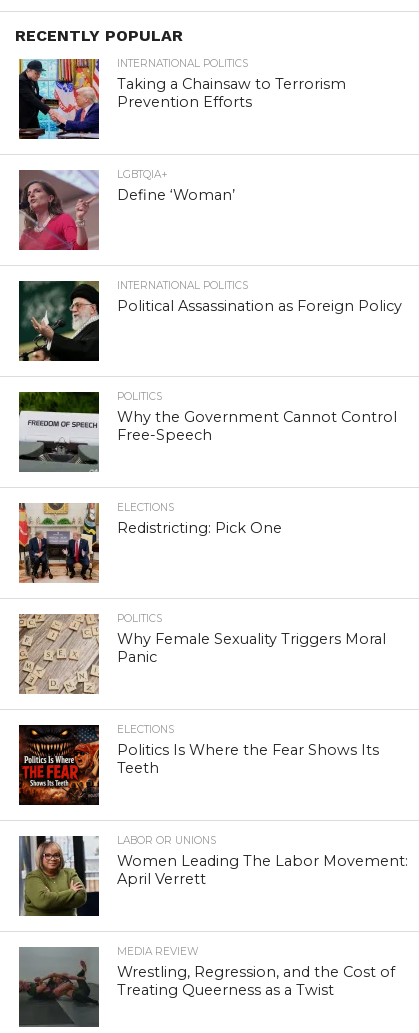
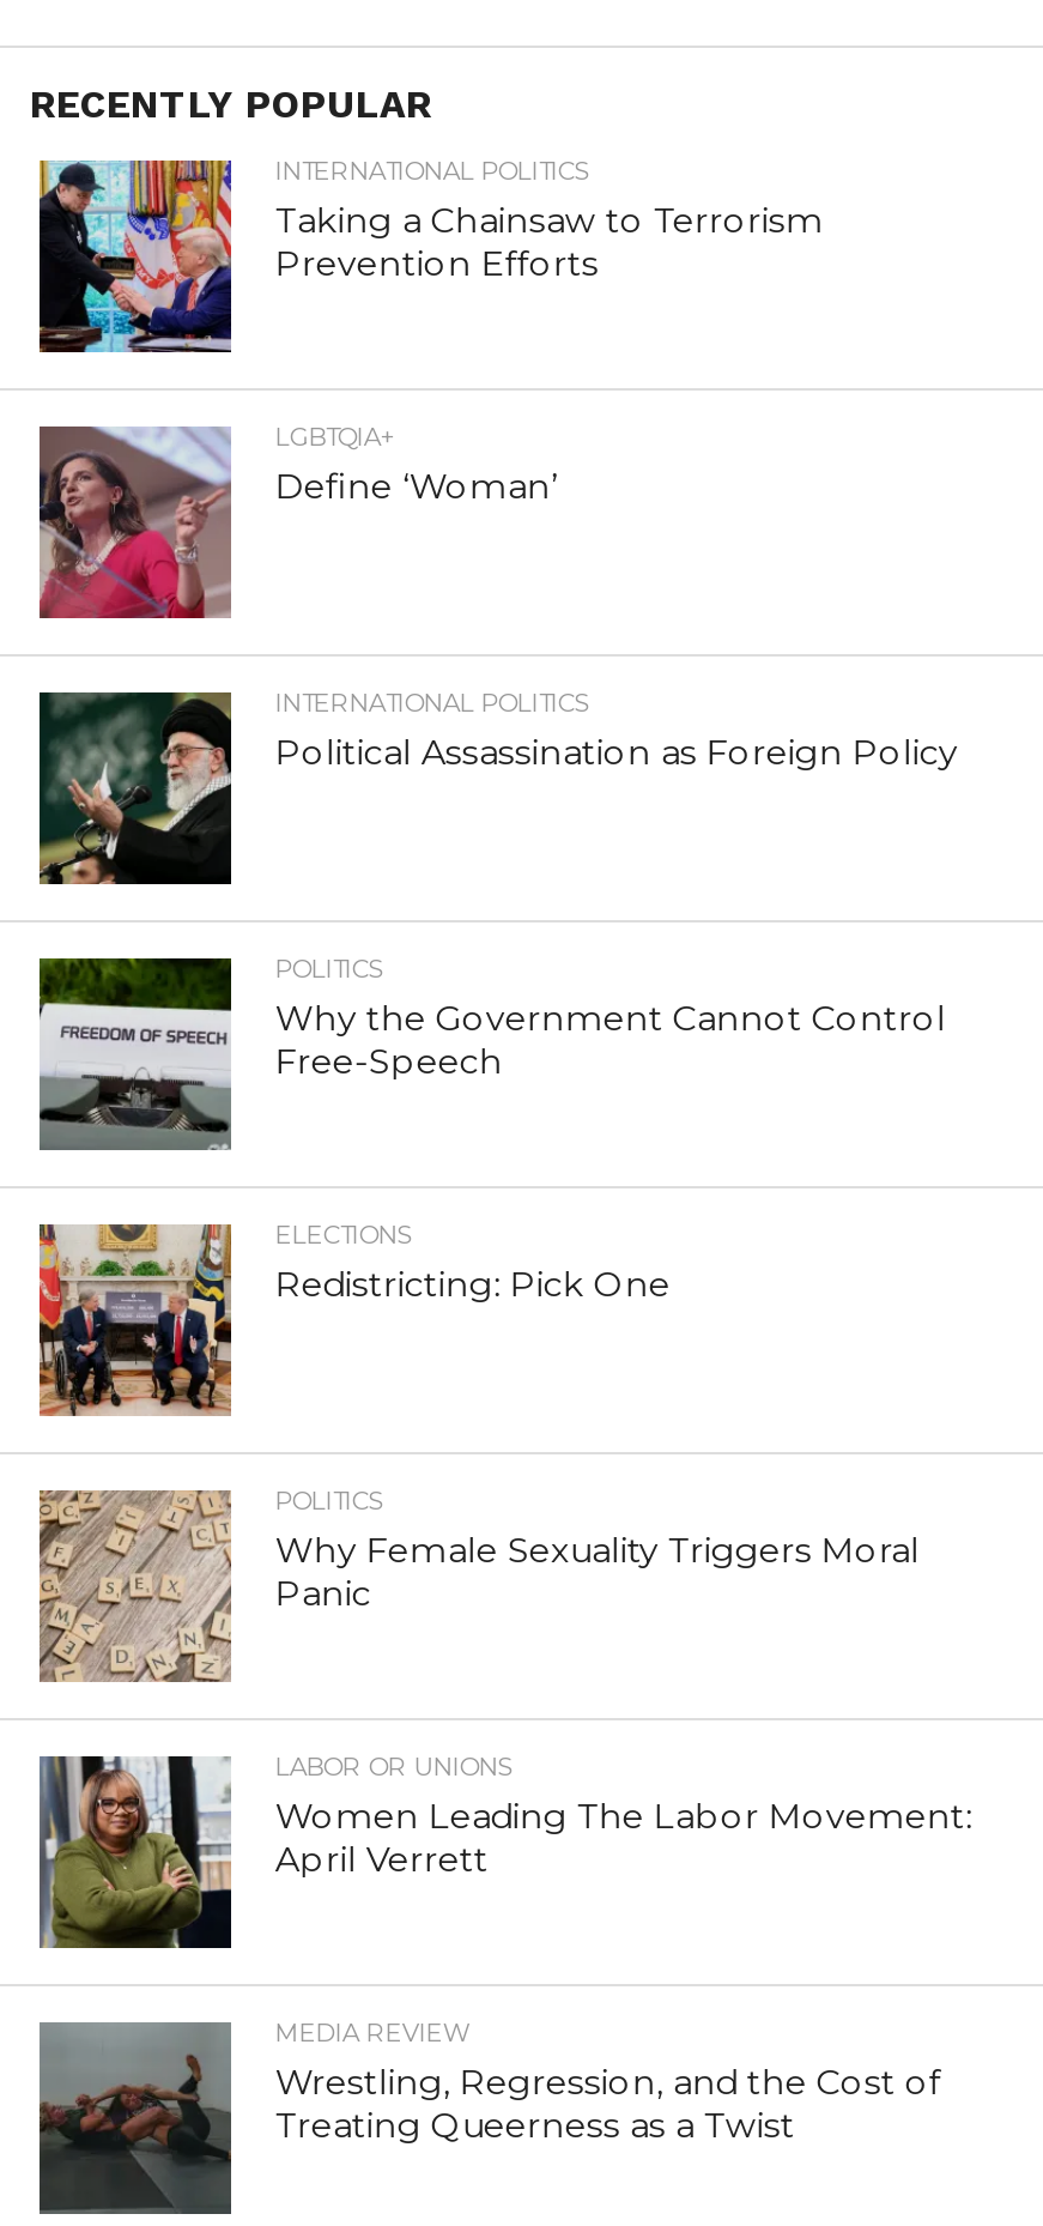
- [image]
- ELECTIONS
- Politics Is Where the Fear Shows Its
- Teeth
